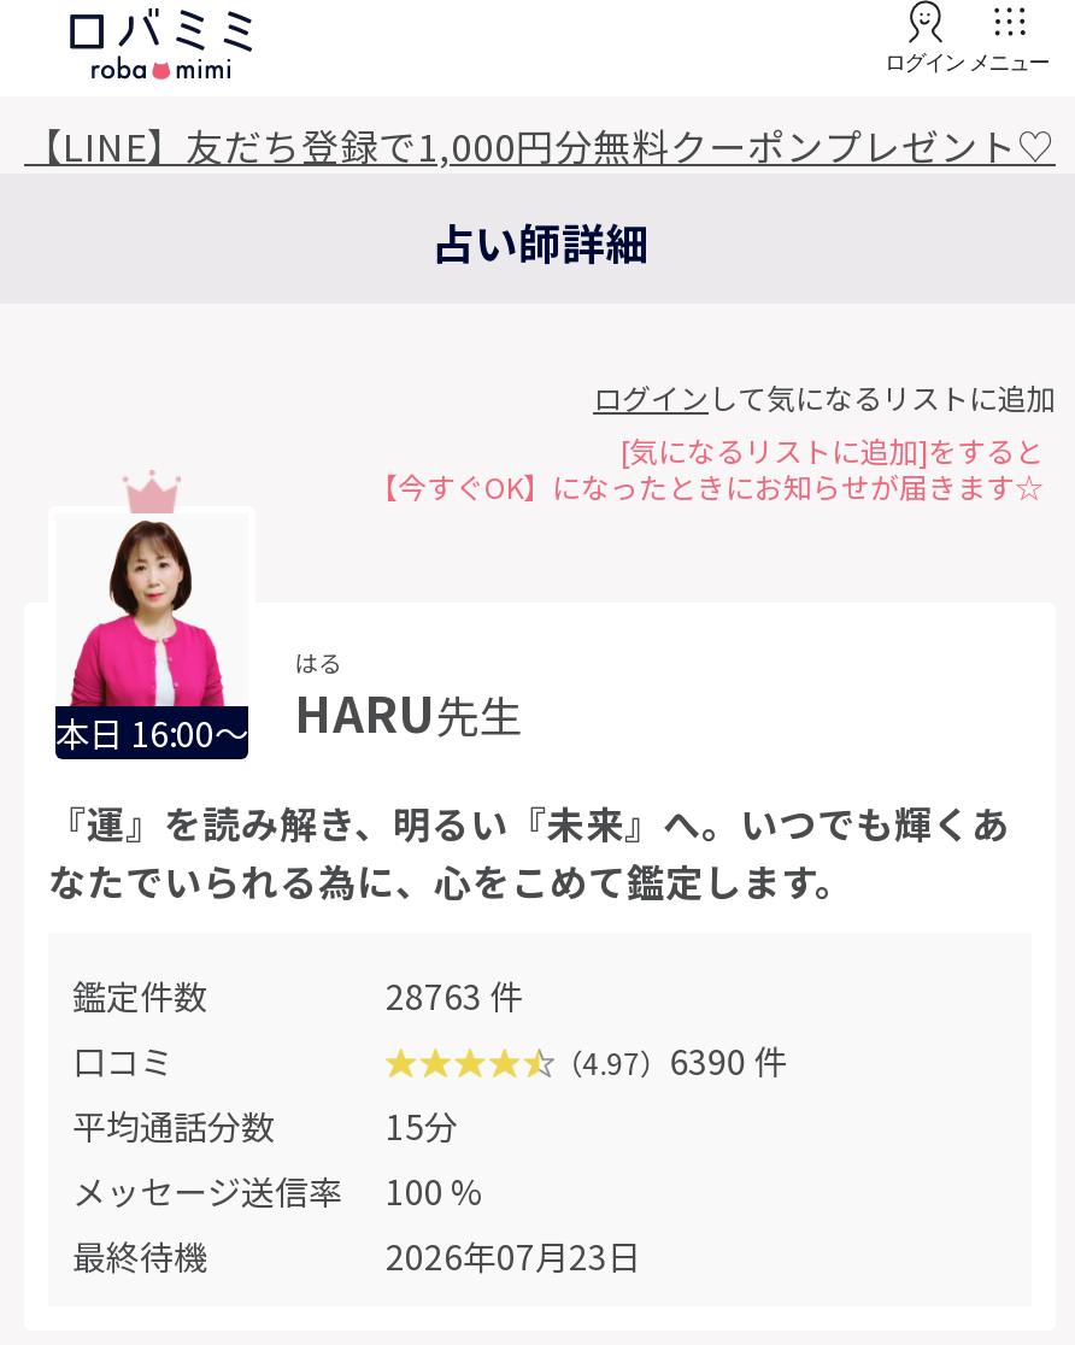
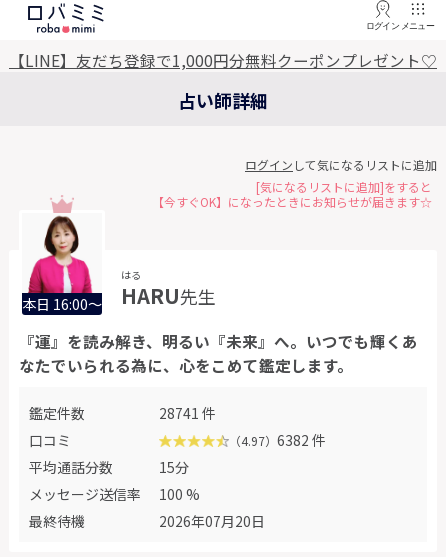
- 28763 件
+ 28741 件

- （4.97）6390 件
+ （4.97）6382 件

- 2026年07月23日
+ 2026年07月20日
